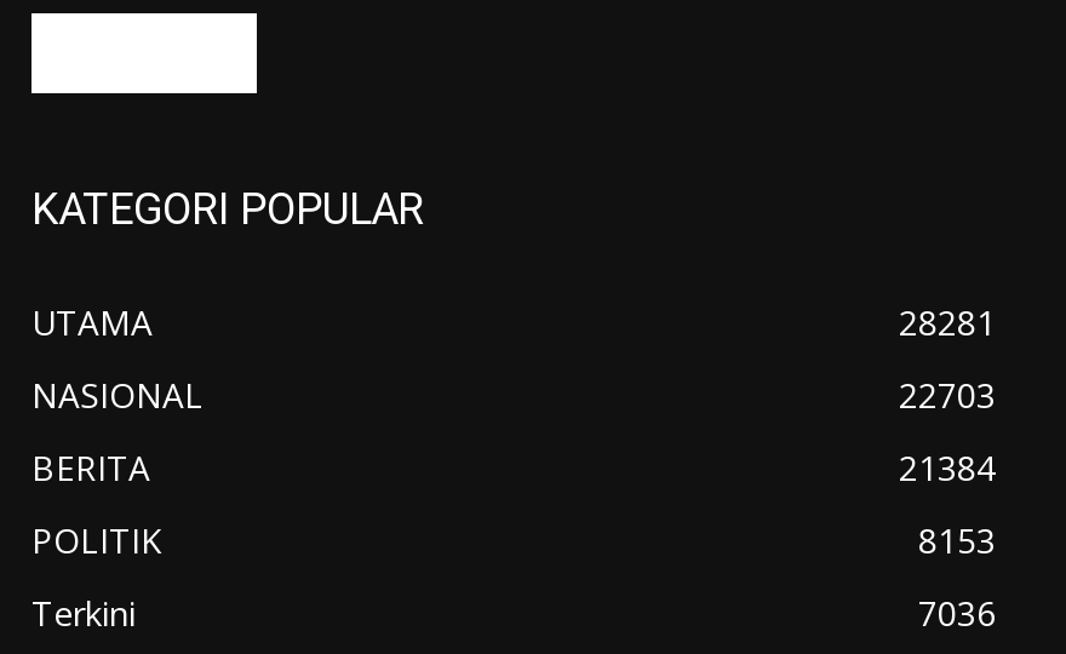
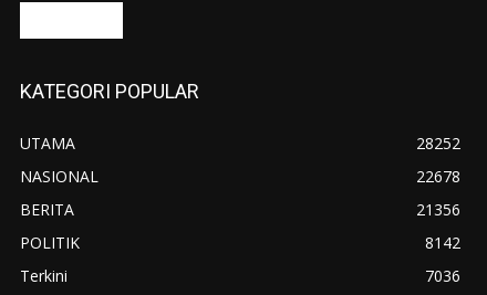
- 28281
+ 28252

- 22703
+ 22678

- 21384
+ 21356

- 8153
+ 8142
